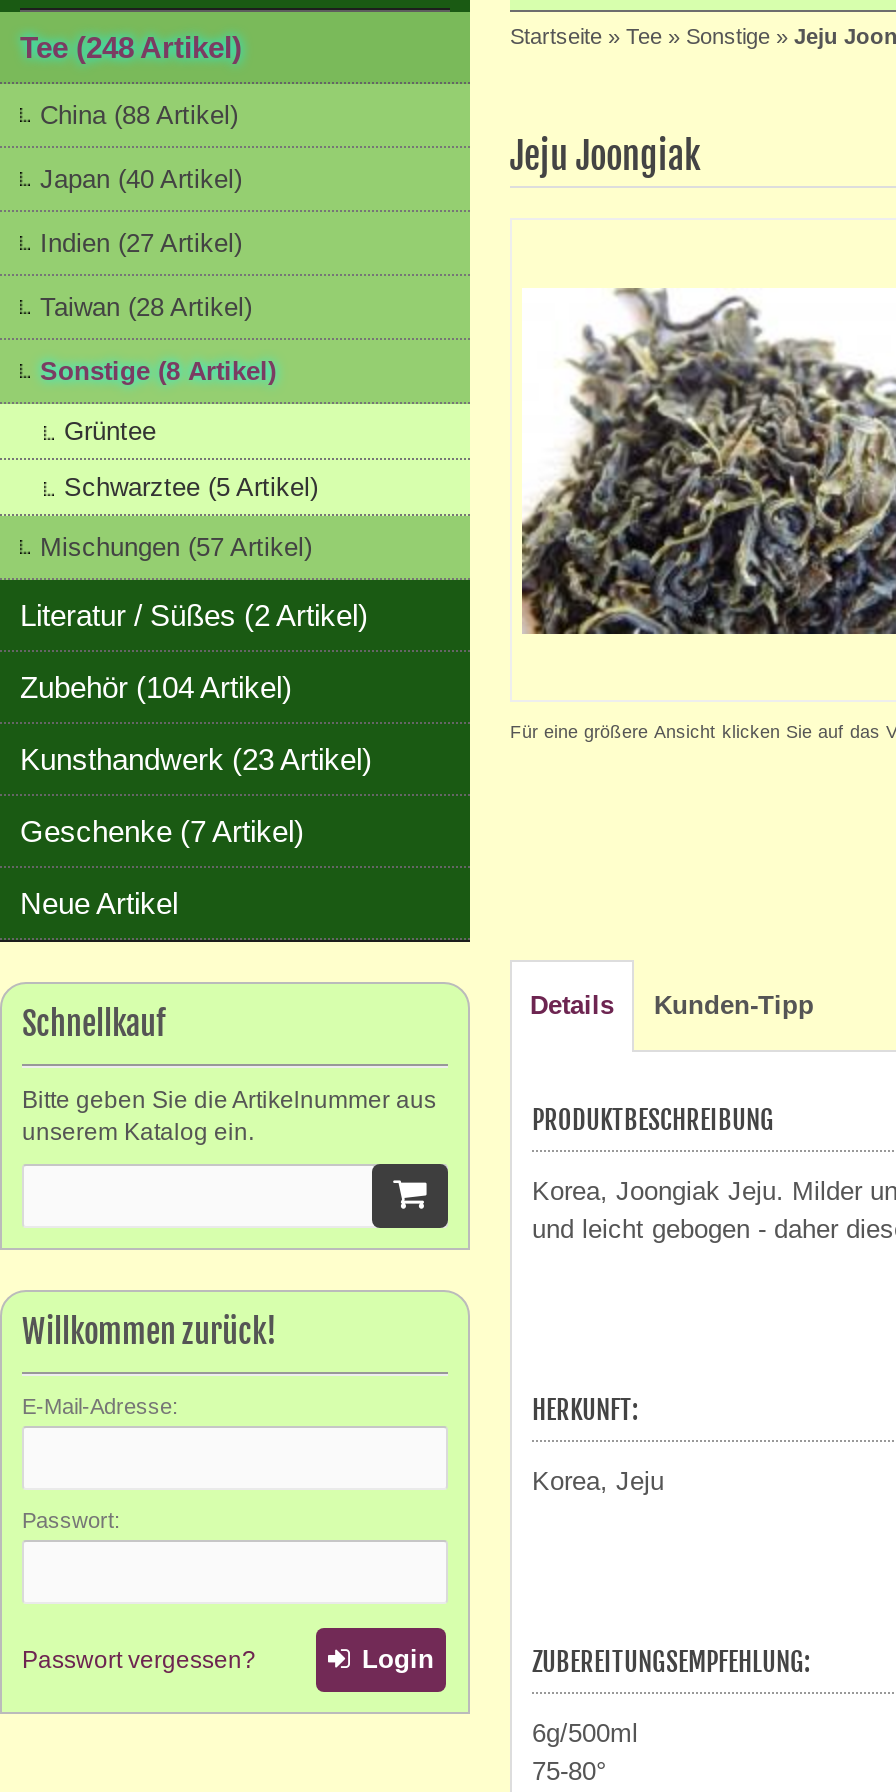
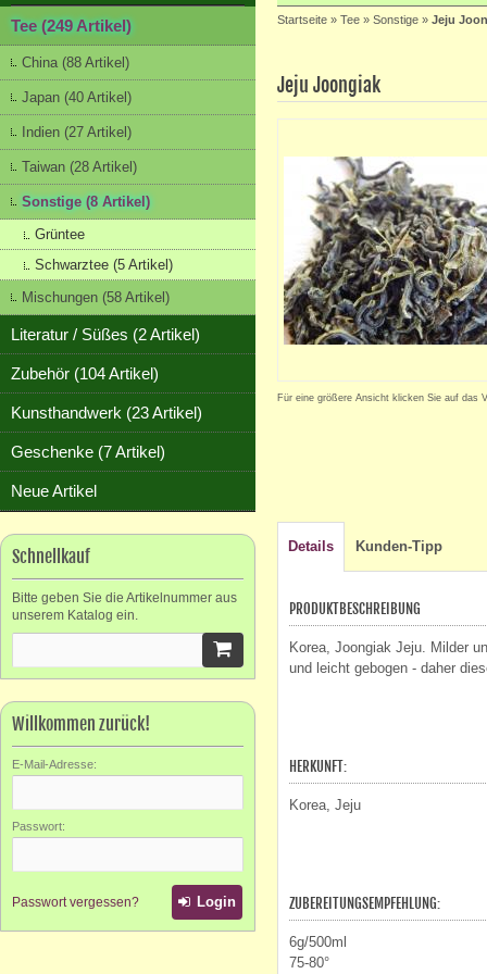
- Tee (248 Artikel)
+ Tee (249 Artikel)

- Mischungen (57 Artikel)
+ Mischungen (58 Artikel)
